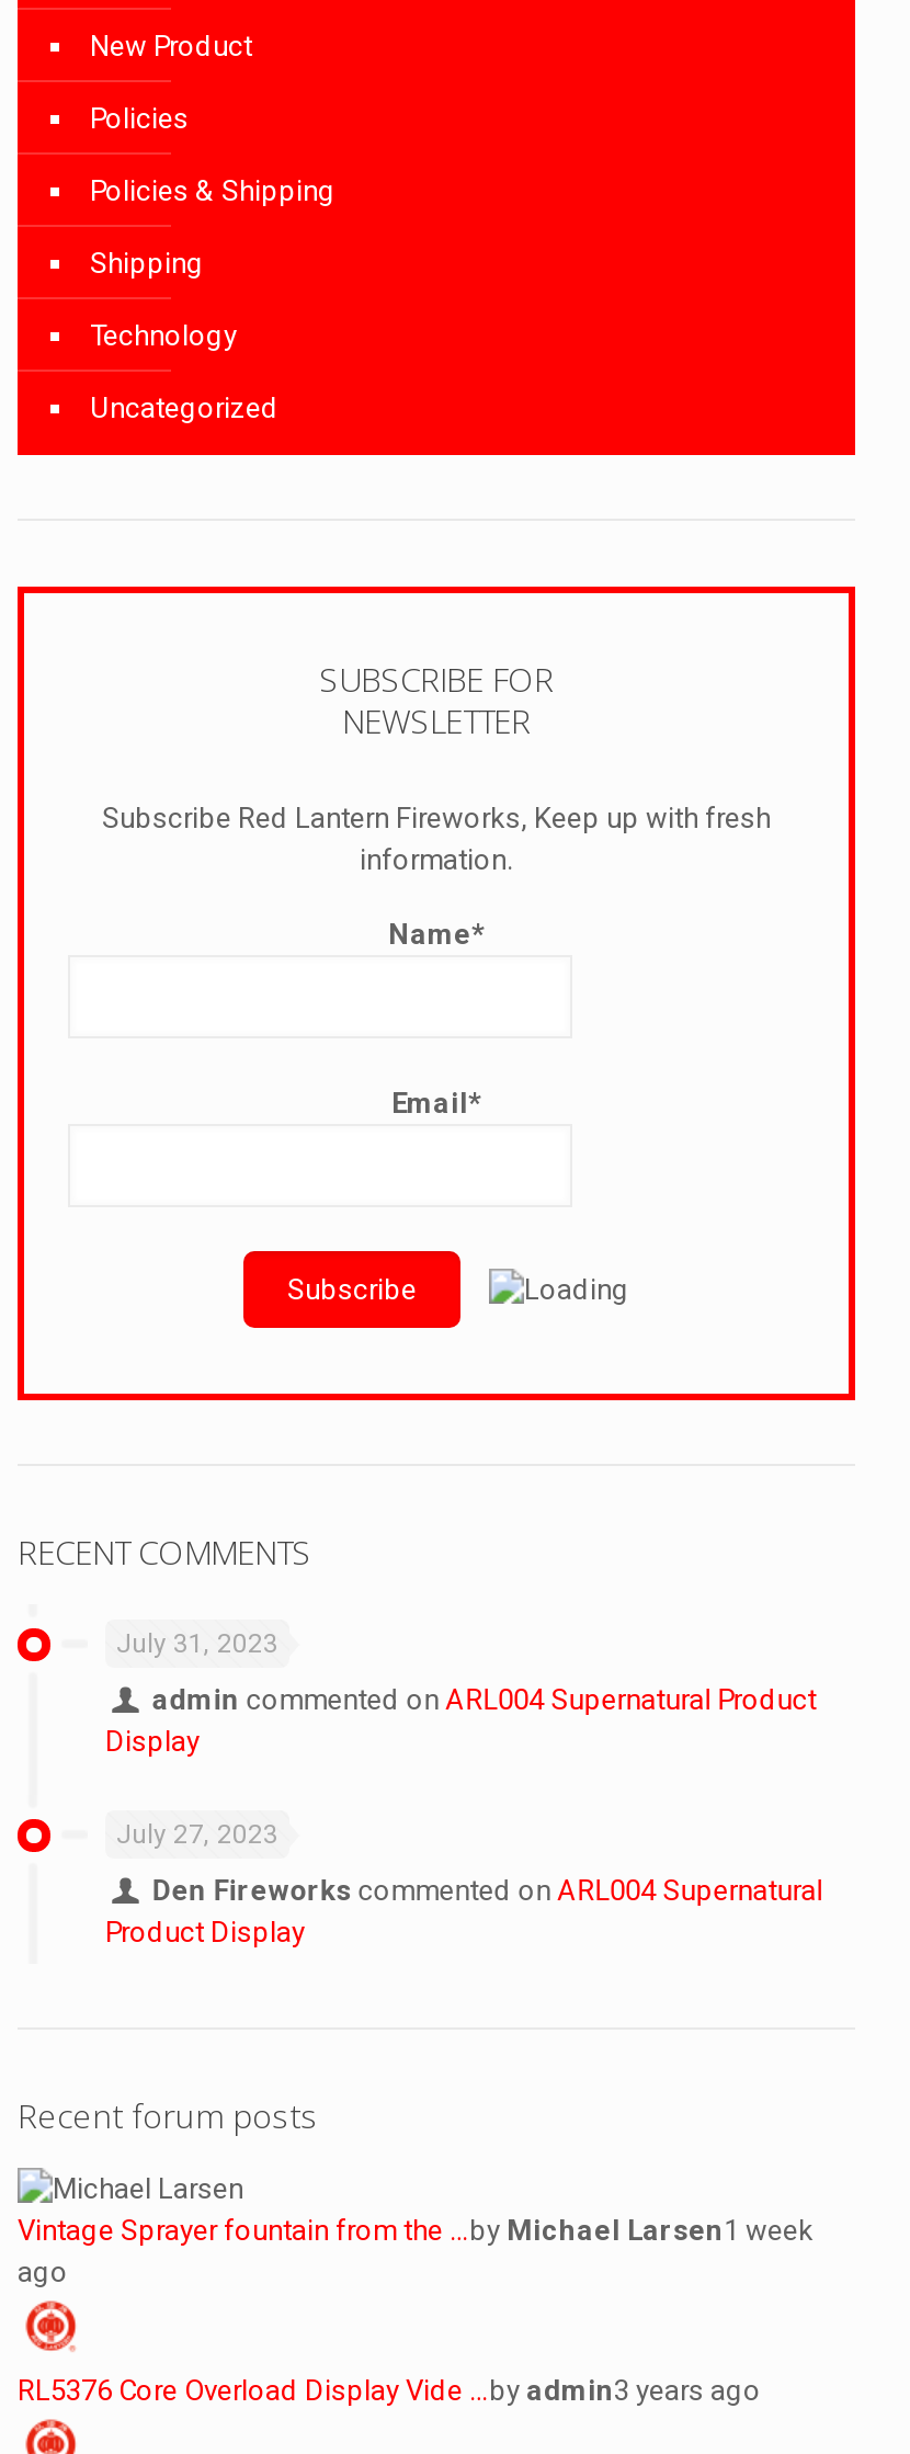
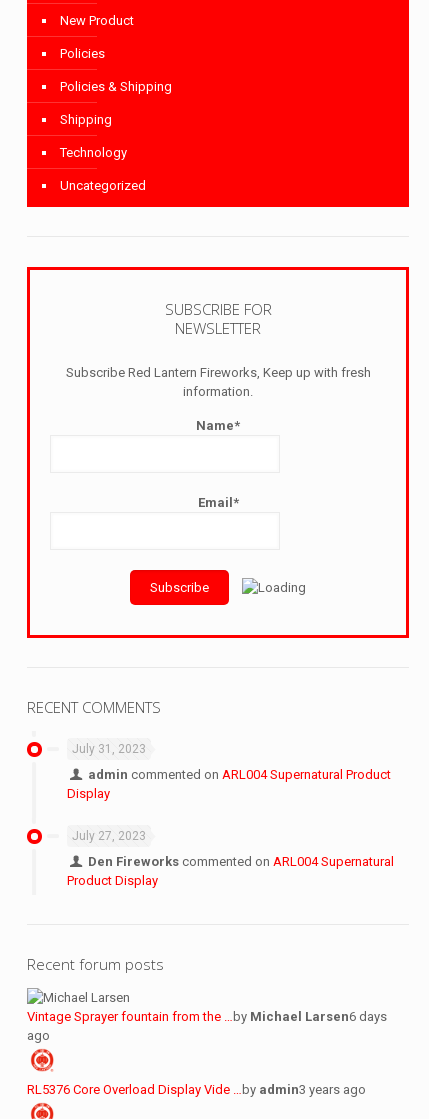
- Vintage Sprayer fountain from the …by Michael Larsen1 week
+ Vintage Sprayer fountain from the …by Michael Larsen6 days
